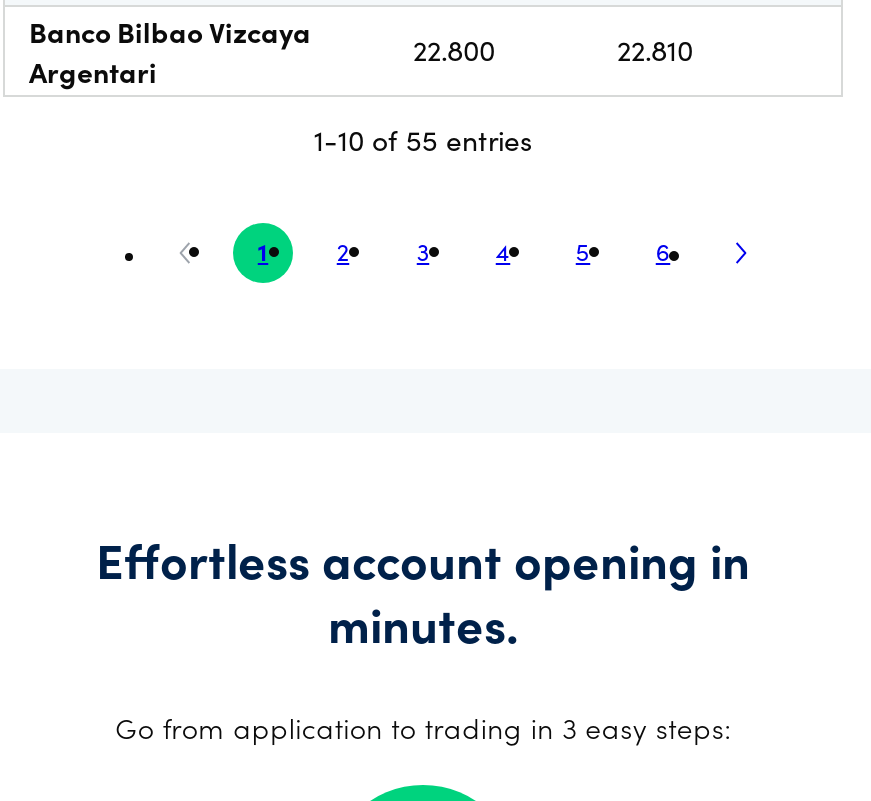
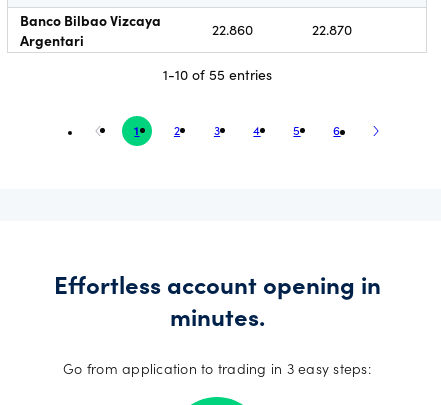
- 22.800
+ 22.860

- 22.810
+ 22.870
